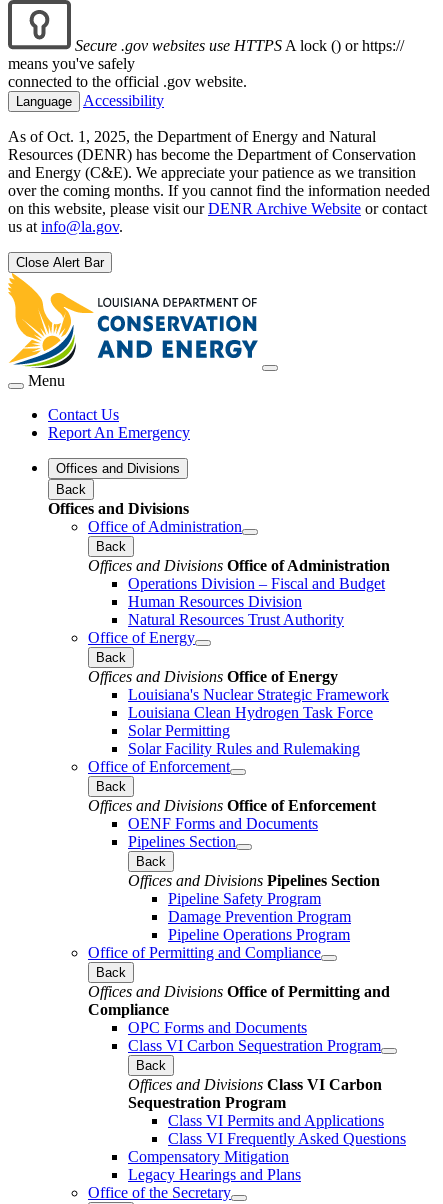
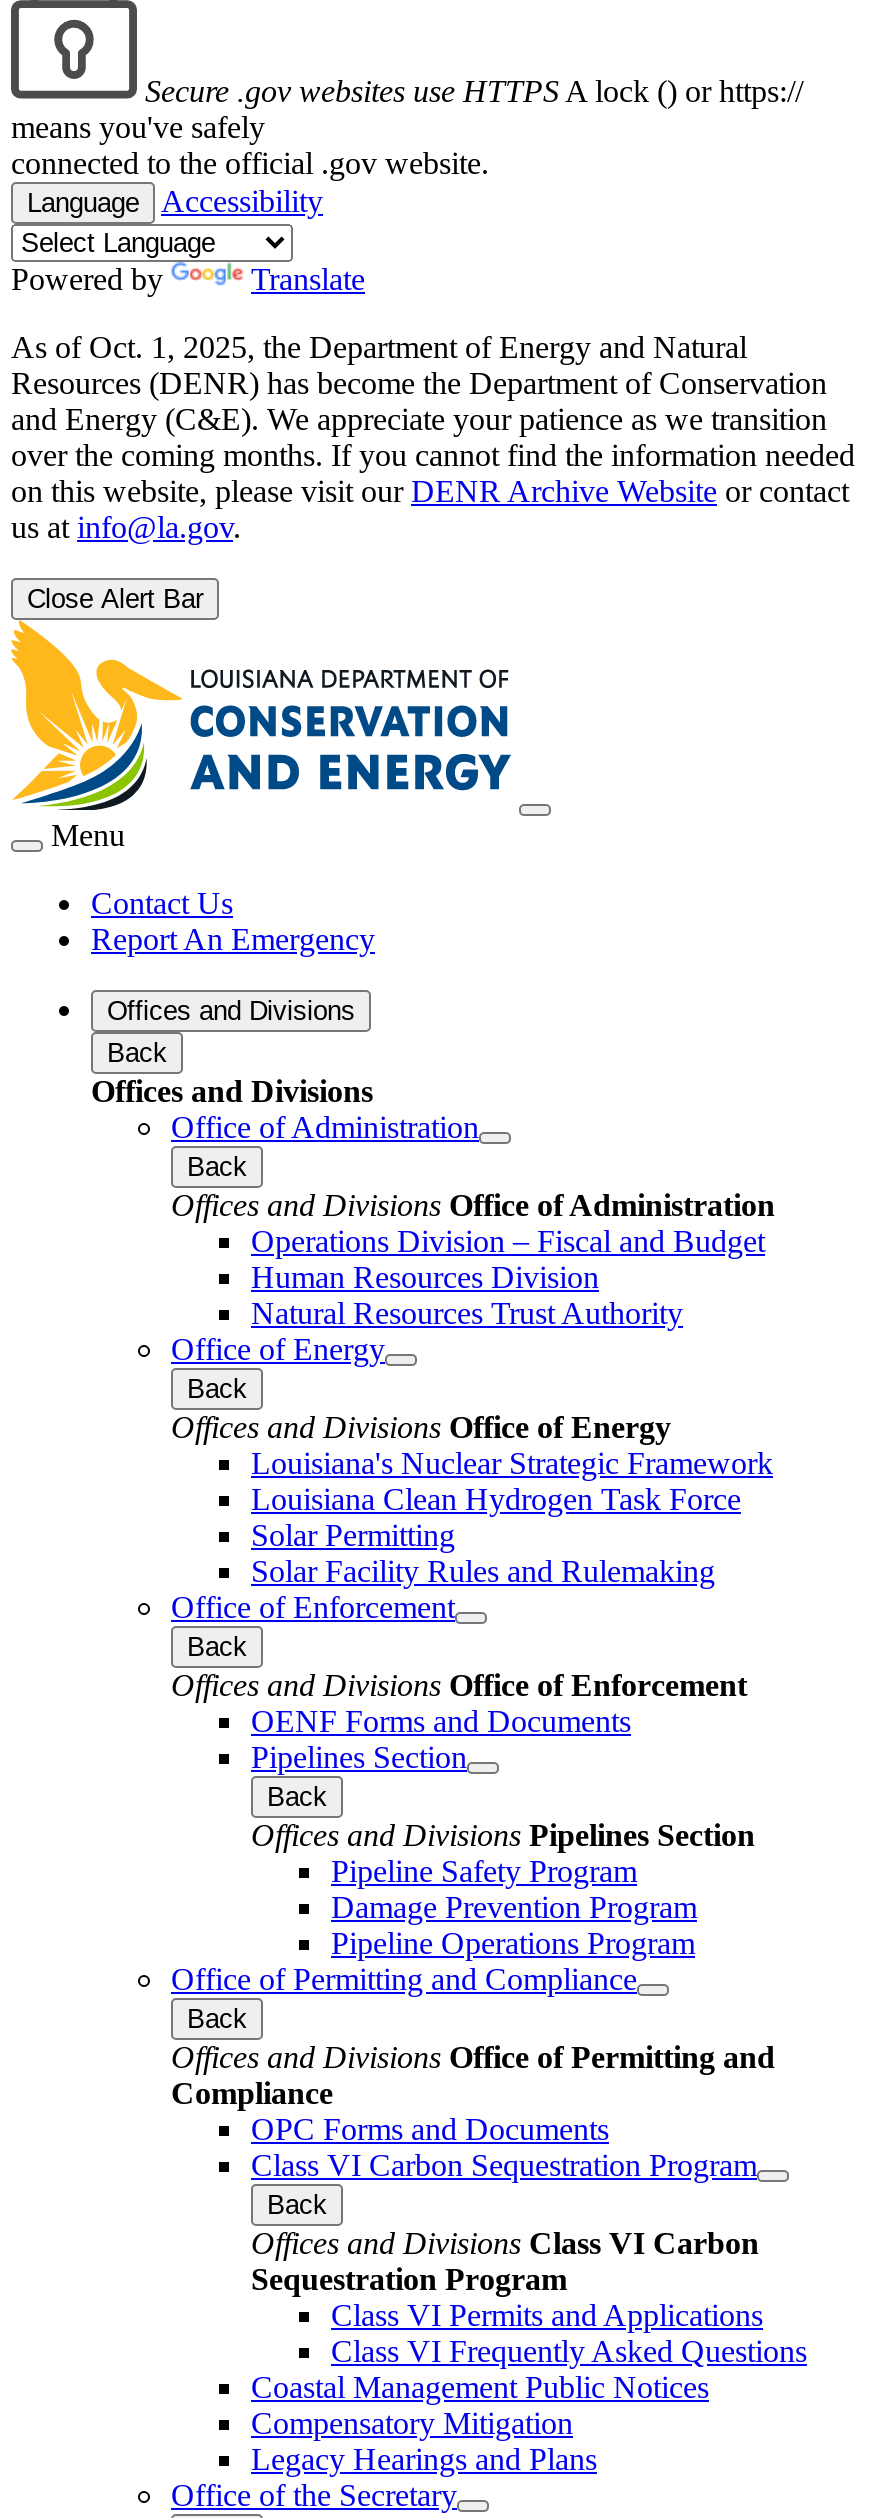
+ Powered by
+ Translate

+ Coastal Management Public Notices
